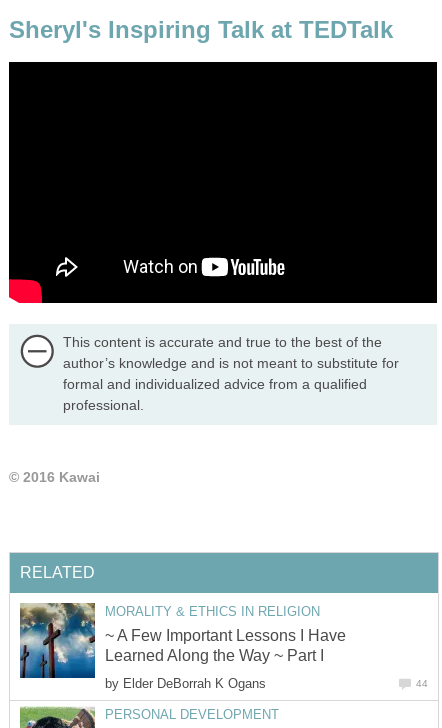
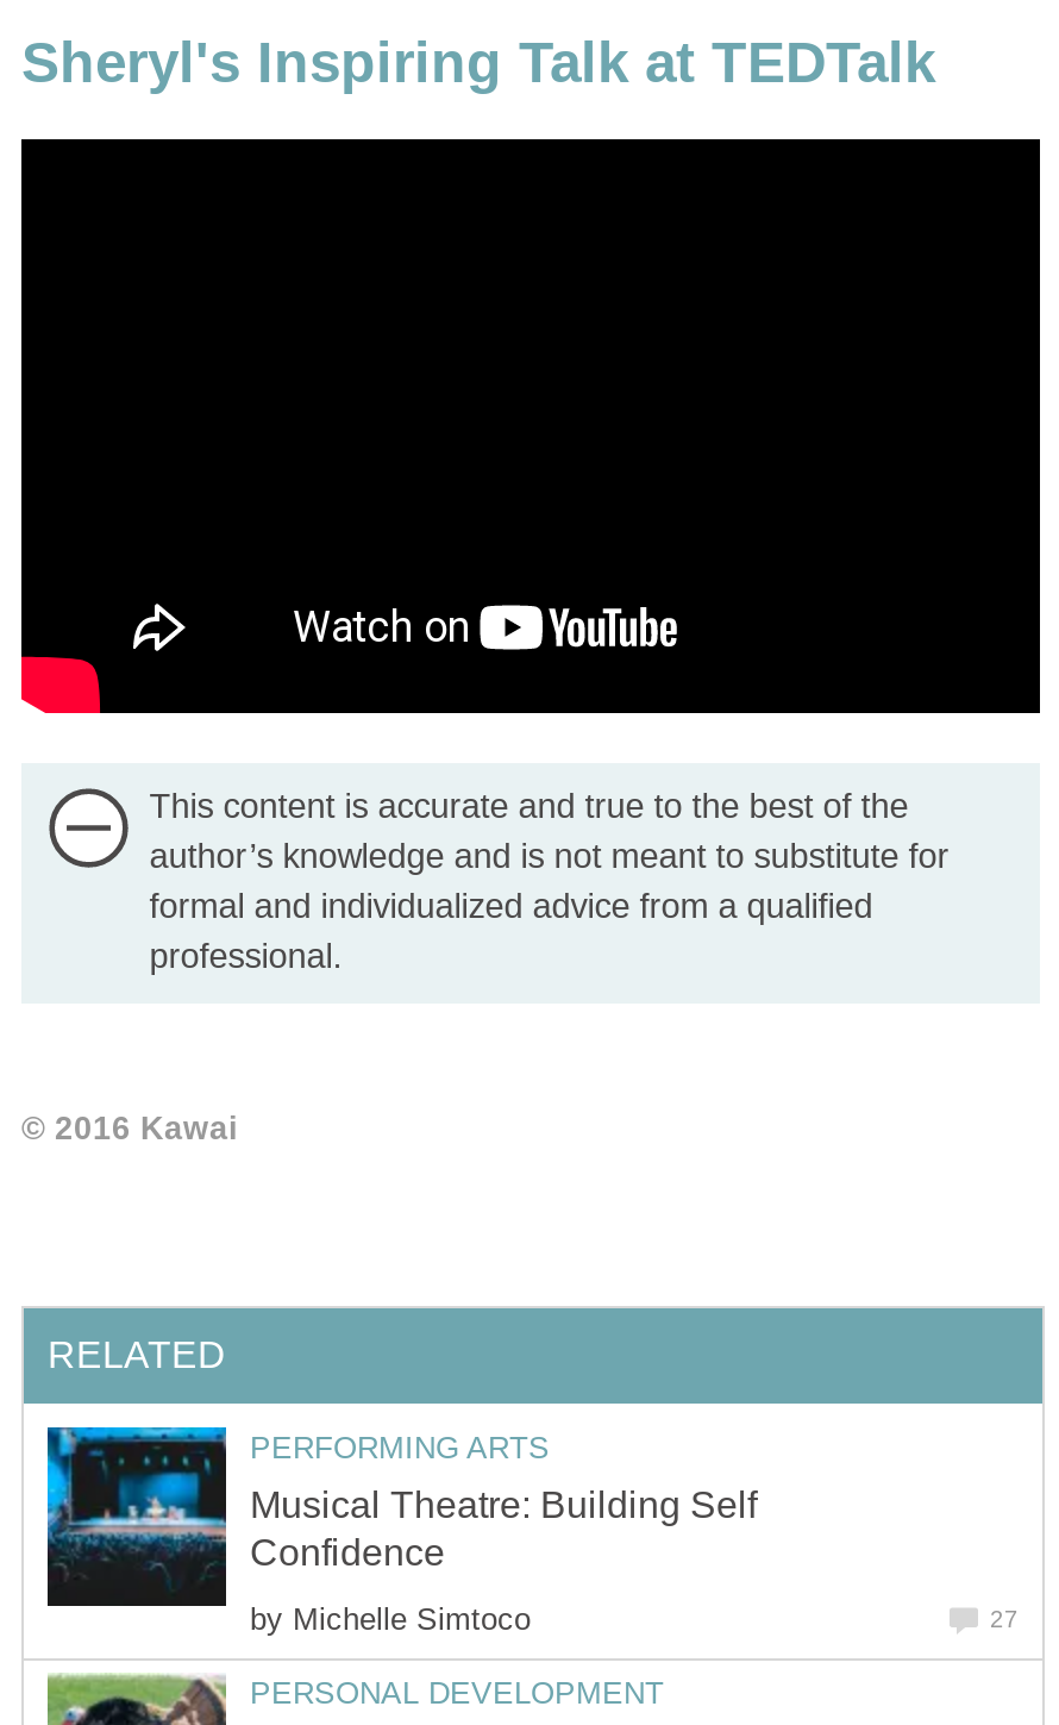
- [image]
- MORALITY & ETHICS IN RELIGION
+ [image]
+ PERFORMING ARTS

- ~ A Few Important Lessons I Have
- Learned Along the Way ~ Part I
+ Musical Theatre: Building Self
+ Confidence

- by Elder DeBorrah K Ogans
- 44
+ by Michelle Simtoco
+ 27
